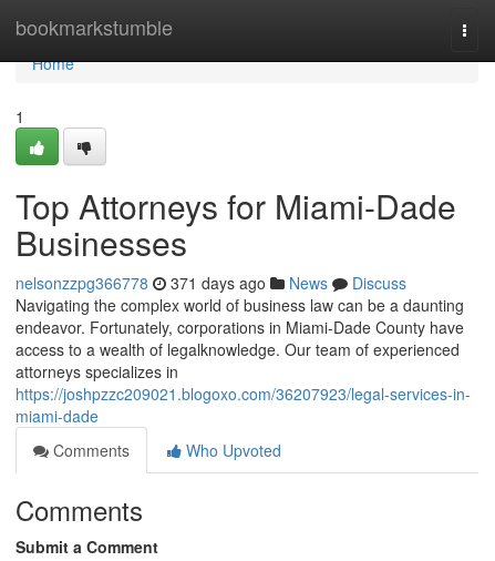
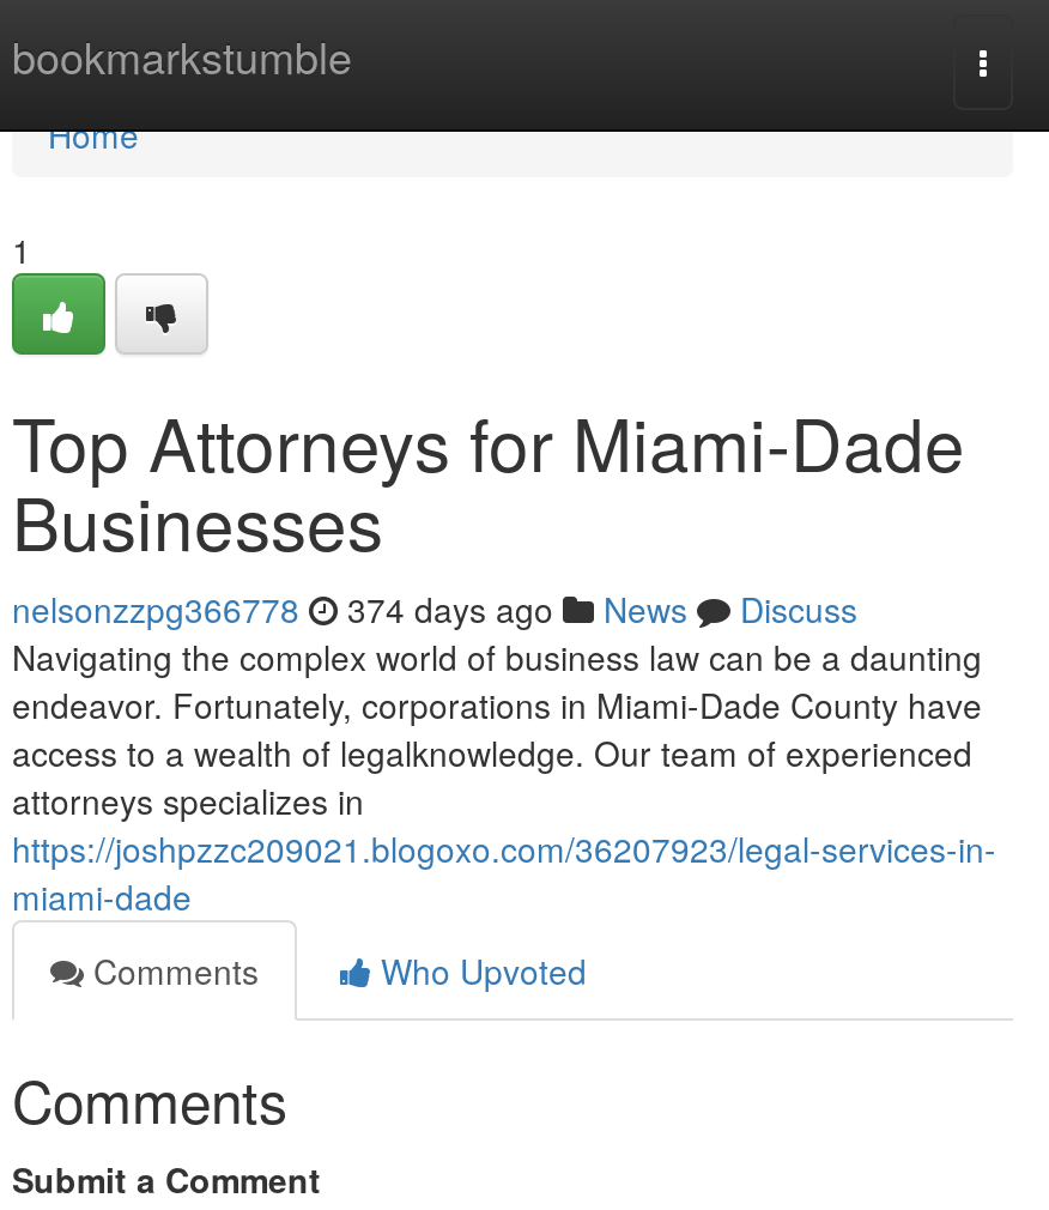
- nelsonzzpg366778 371 days ago News Discuss
+ nelsonzzpg366778 374 days ago News Discuss
